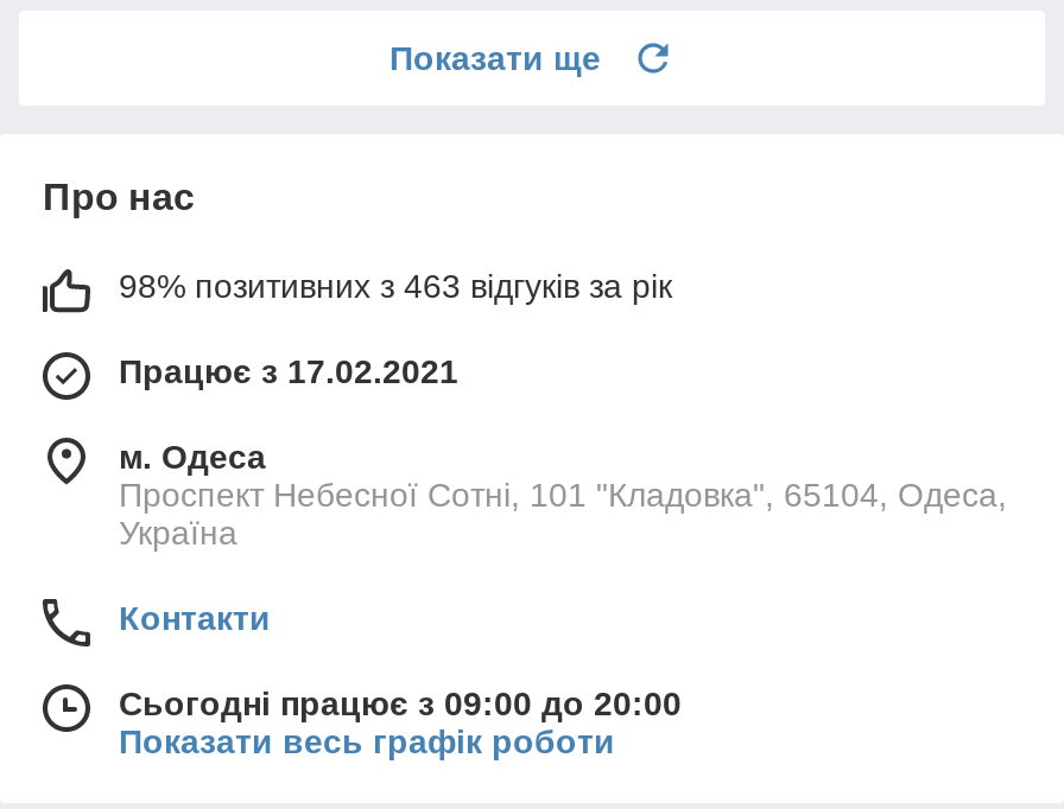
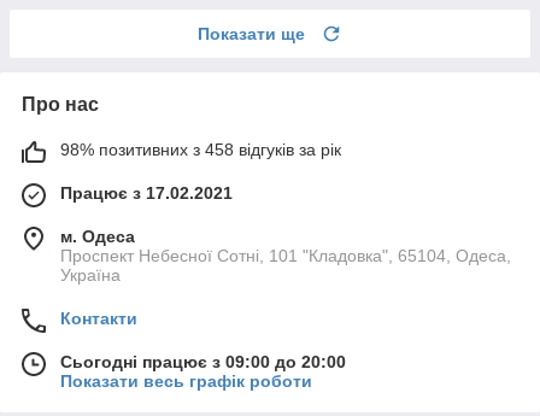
- 98% позитивних з 463 відгуків за рік
+ 98% позитивних з 458 відгуків за рік
